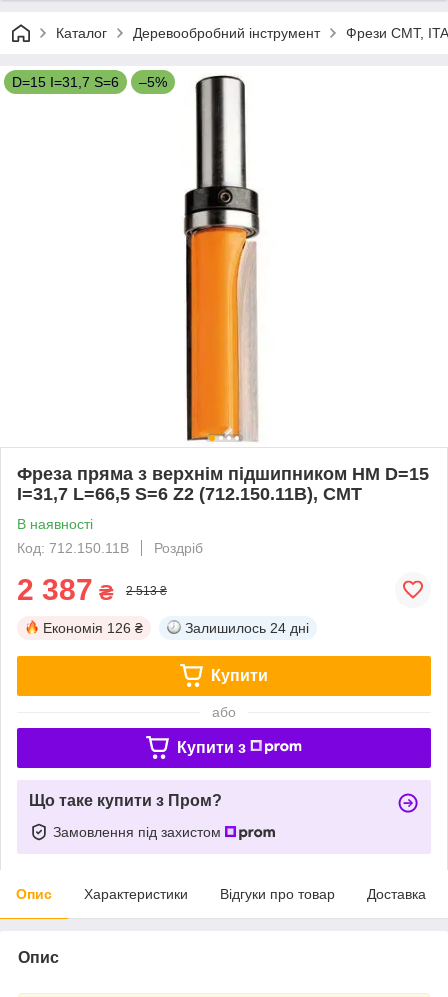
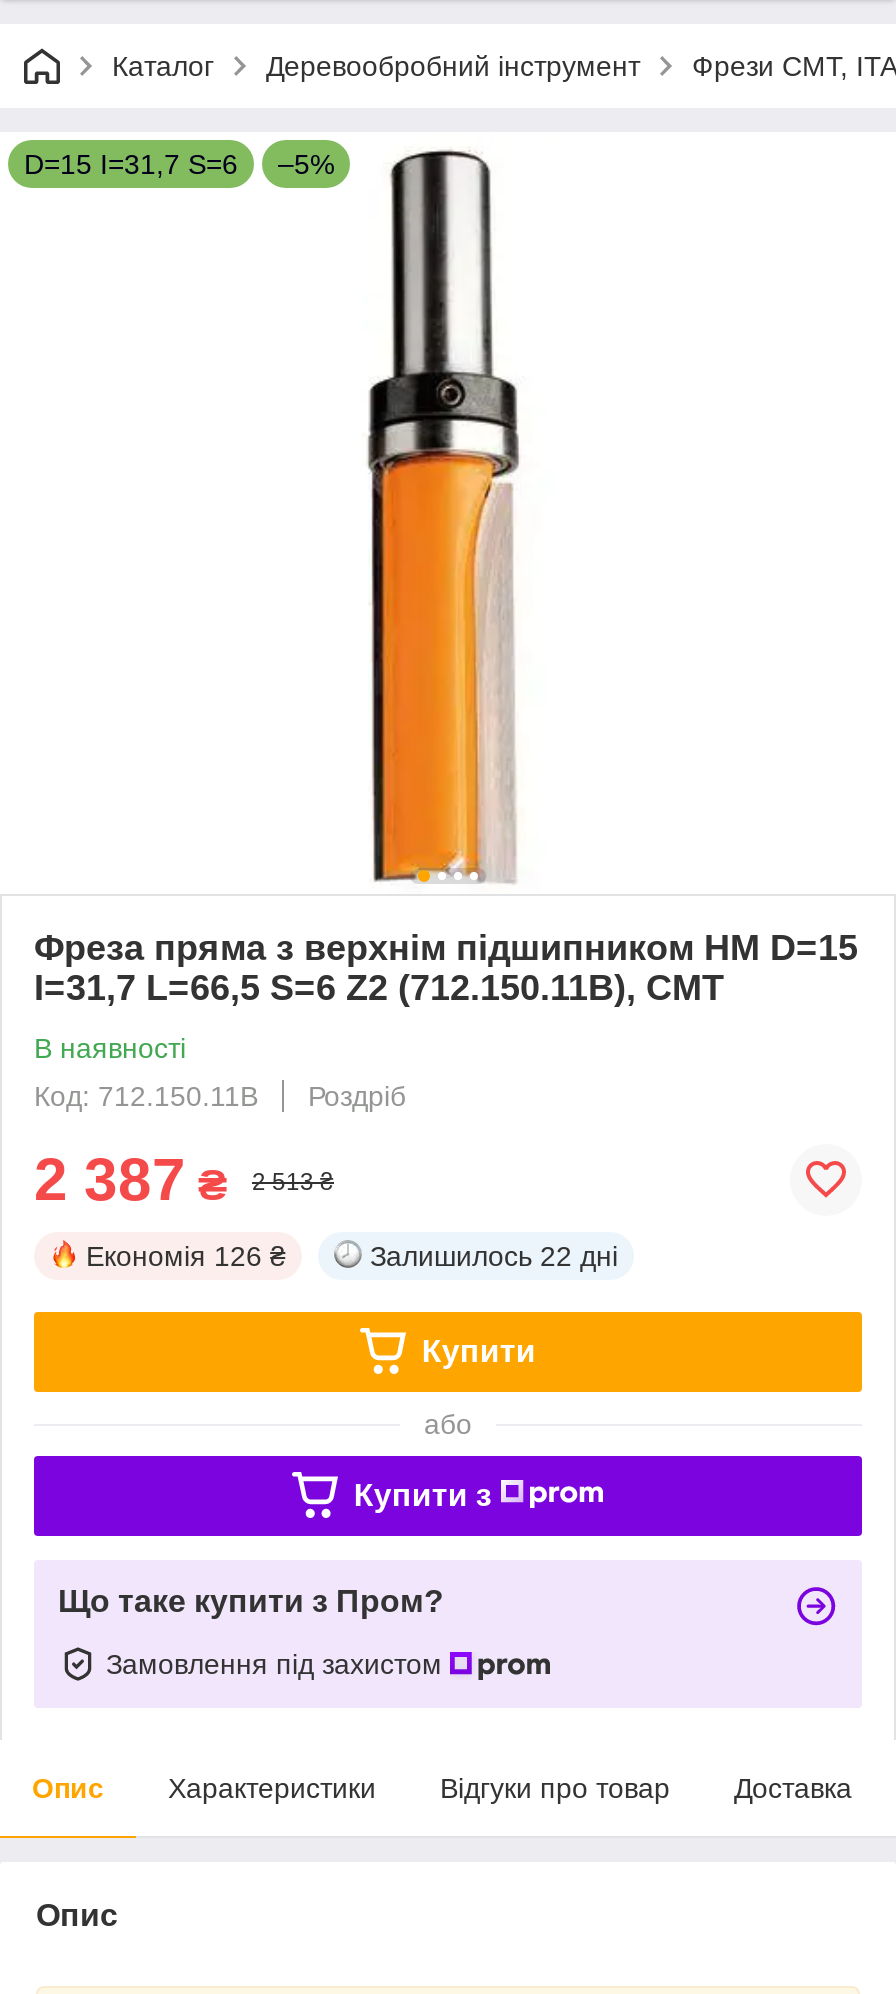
- Залишилось 24 дні
+ Залишилось 22 дні
